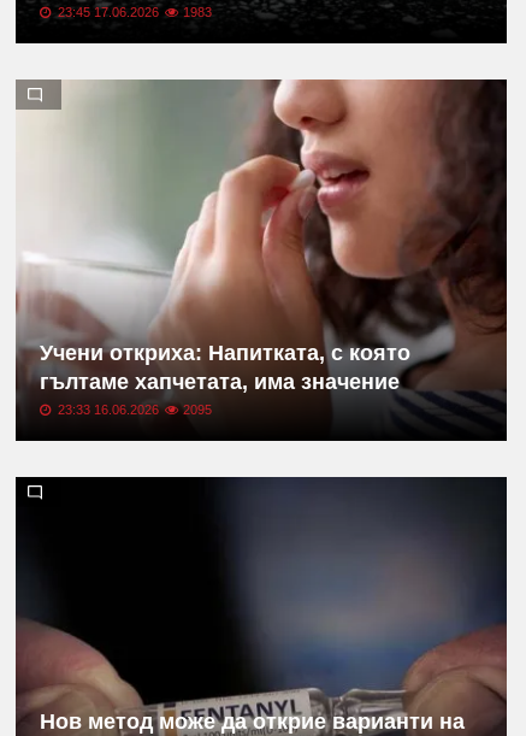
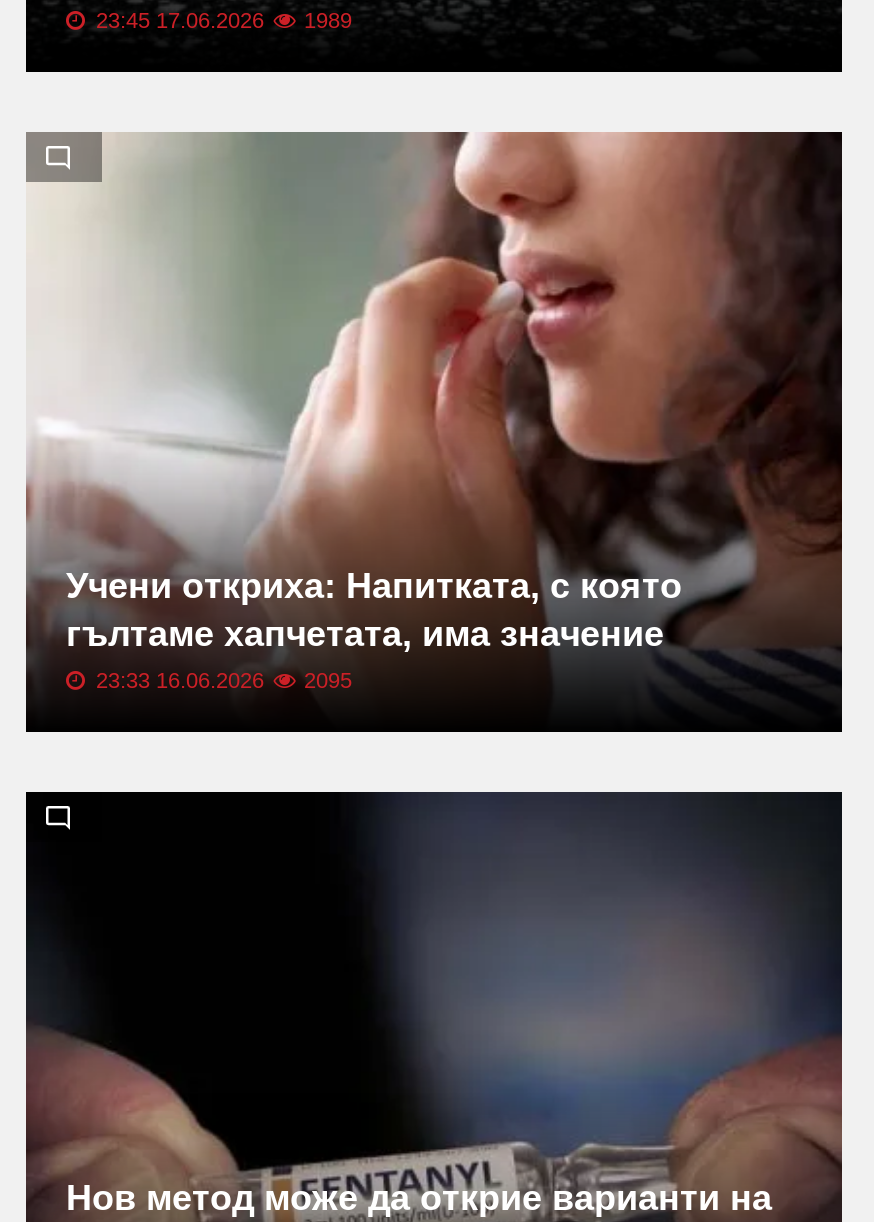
- 23:45 17.06.2026 1983
+ 23:45 17.06.2026 1989
